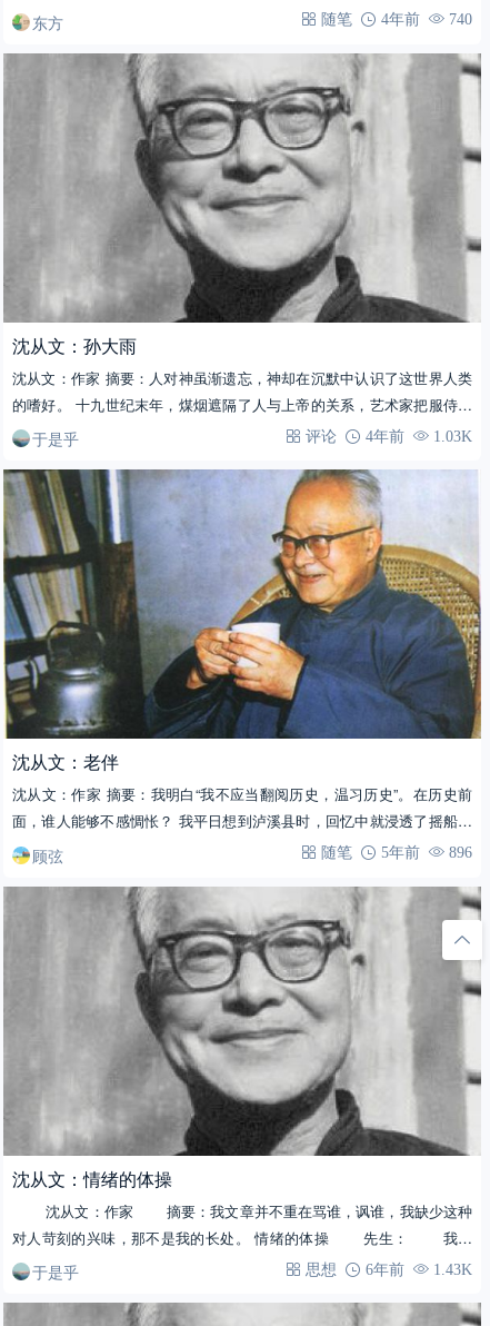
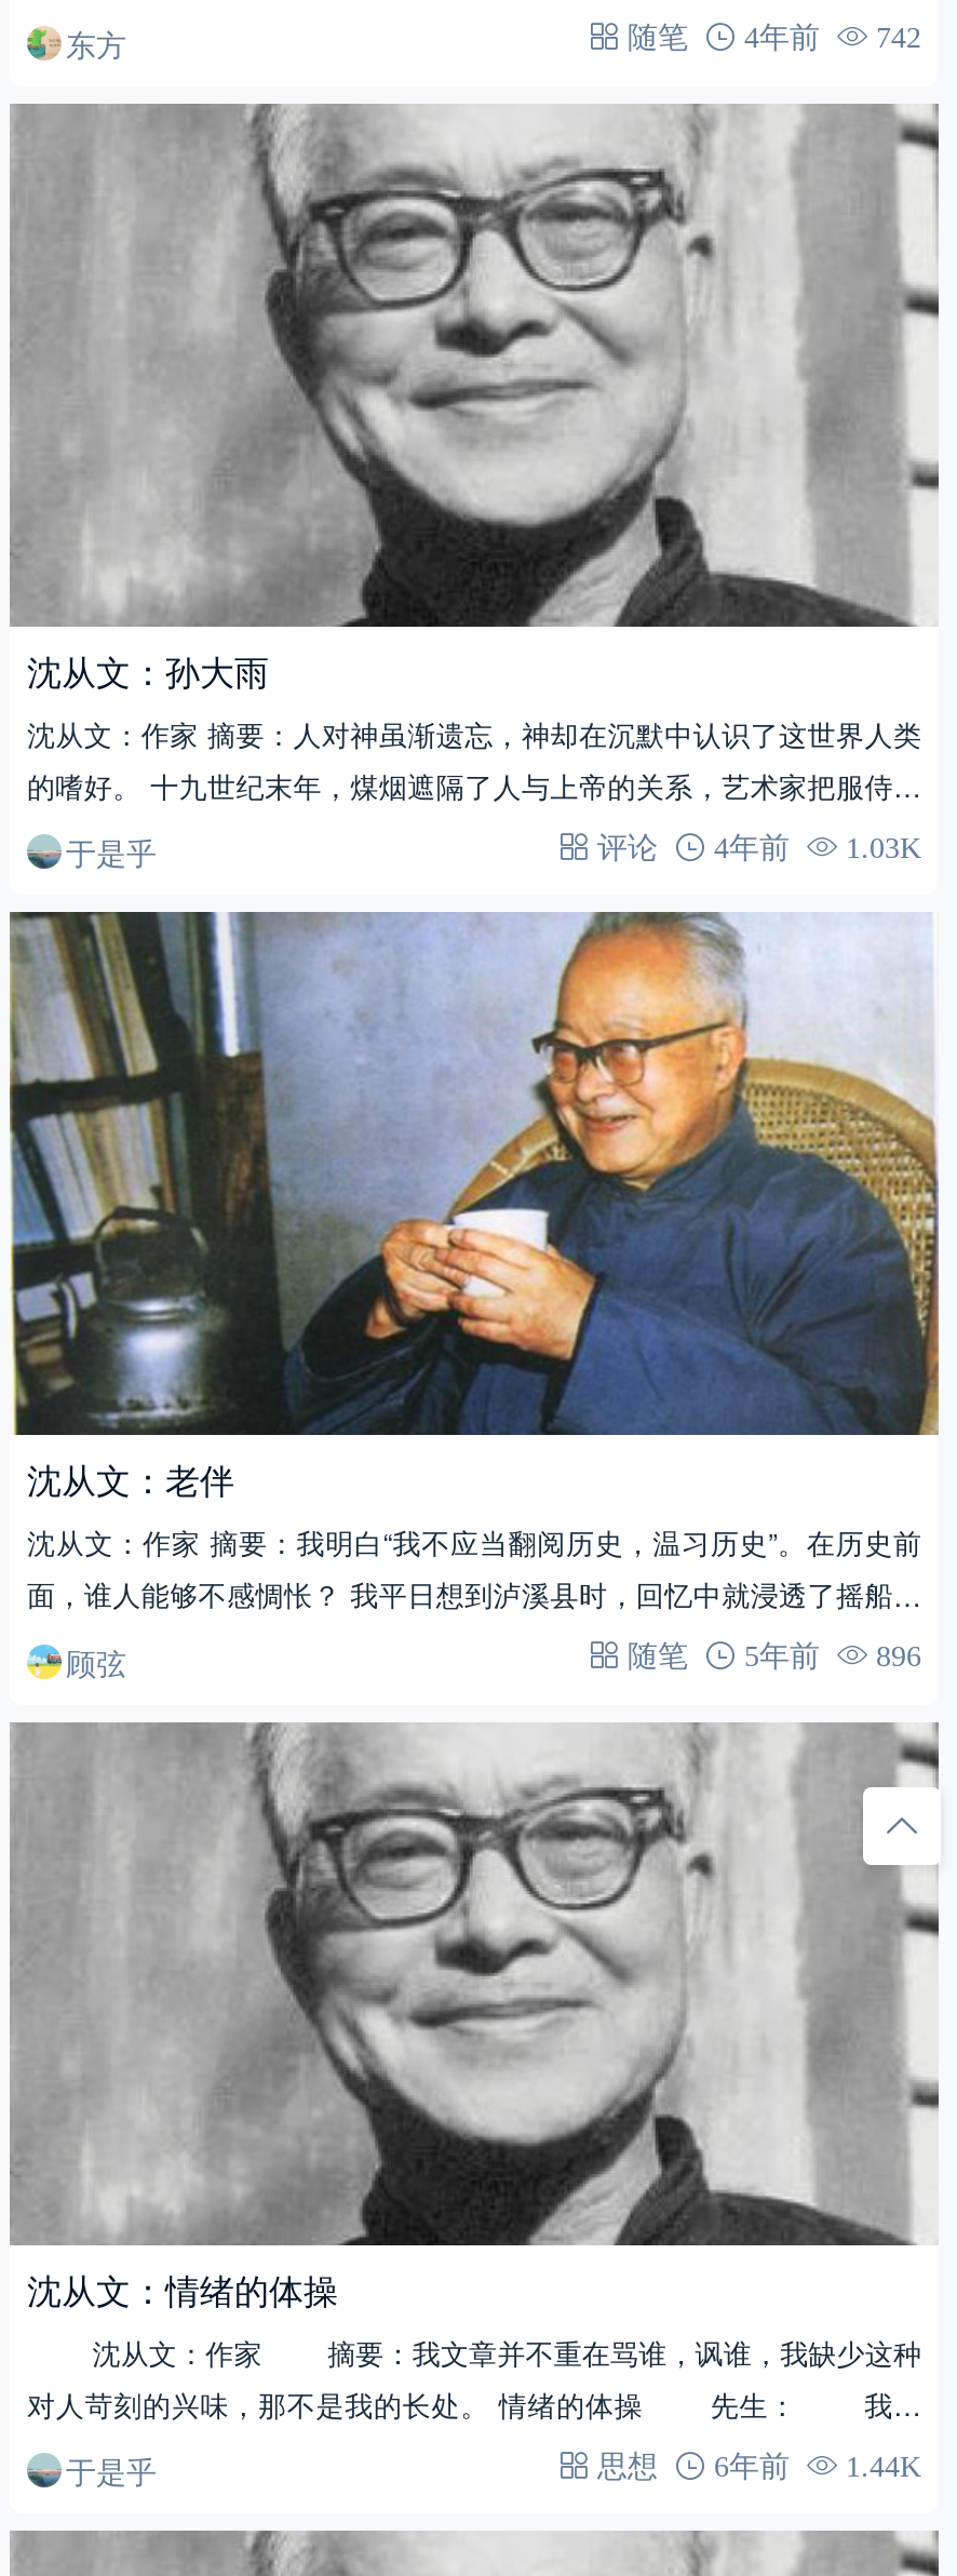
- 随笔 4年前 740
+ 随笔 4年前 742

- 思想 6年前 1.43K
+ 思想 6年前 1.44K
